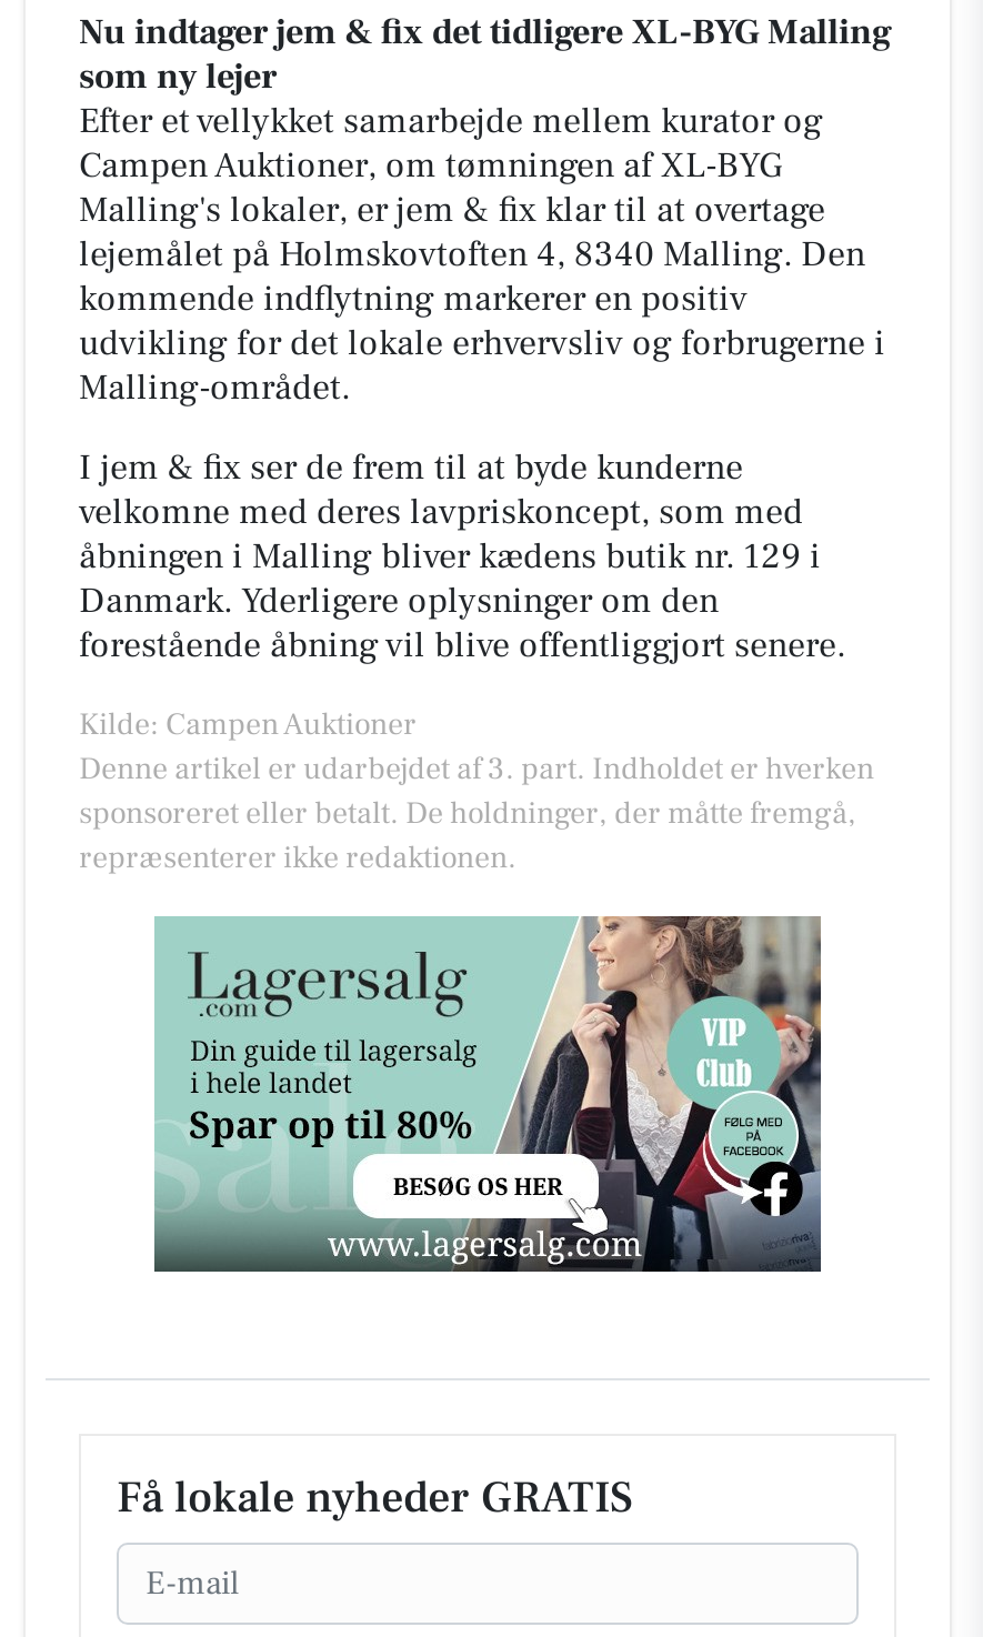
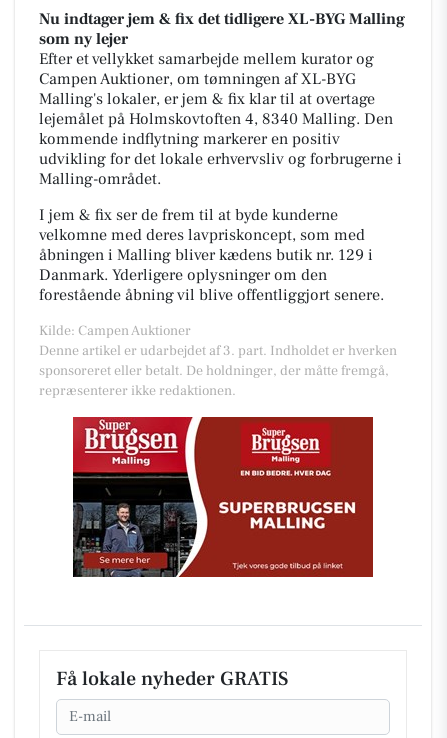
- [image]
+ [image]
